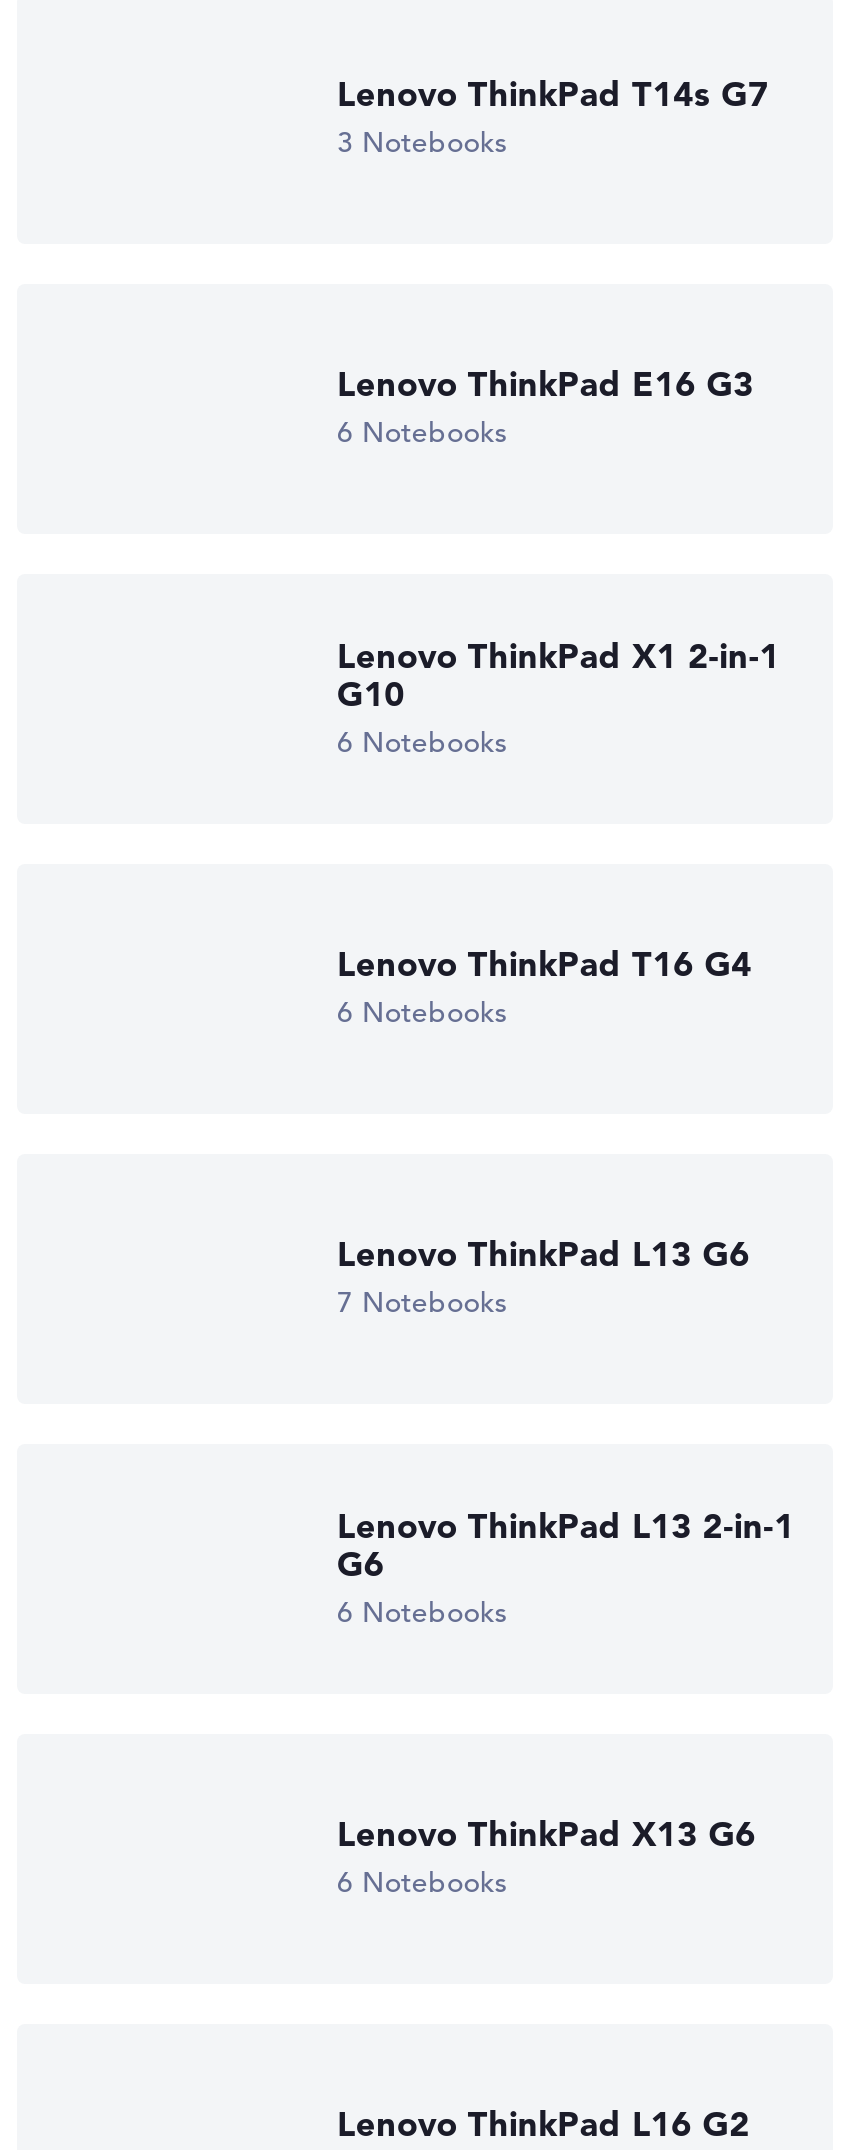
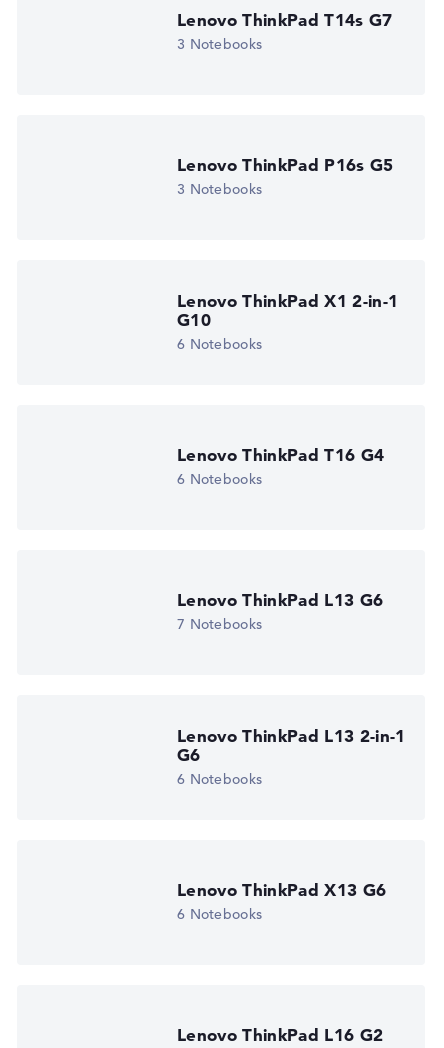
- Lenovo ThinkPad E16 G3
+ Lenovo ThinkPad P16s G5

- 6 Notebooks
+ 3 Notebooks
